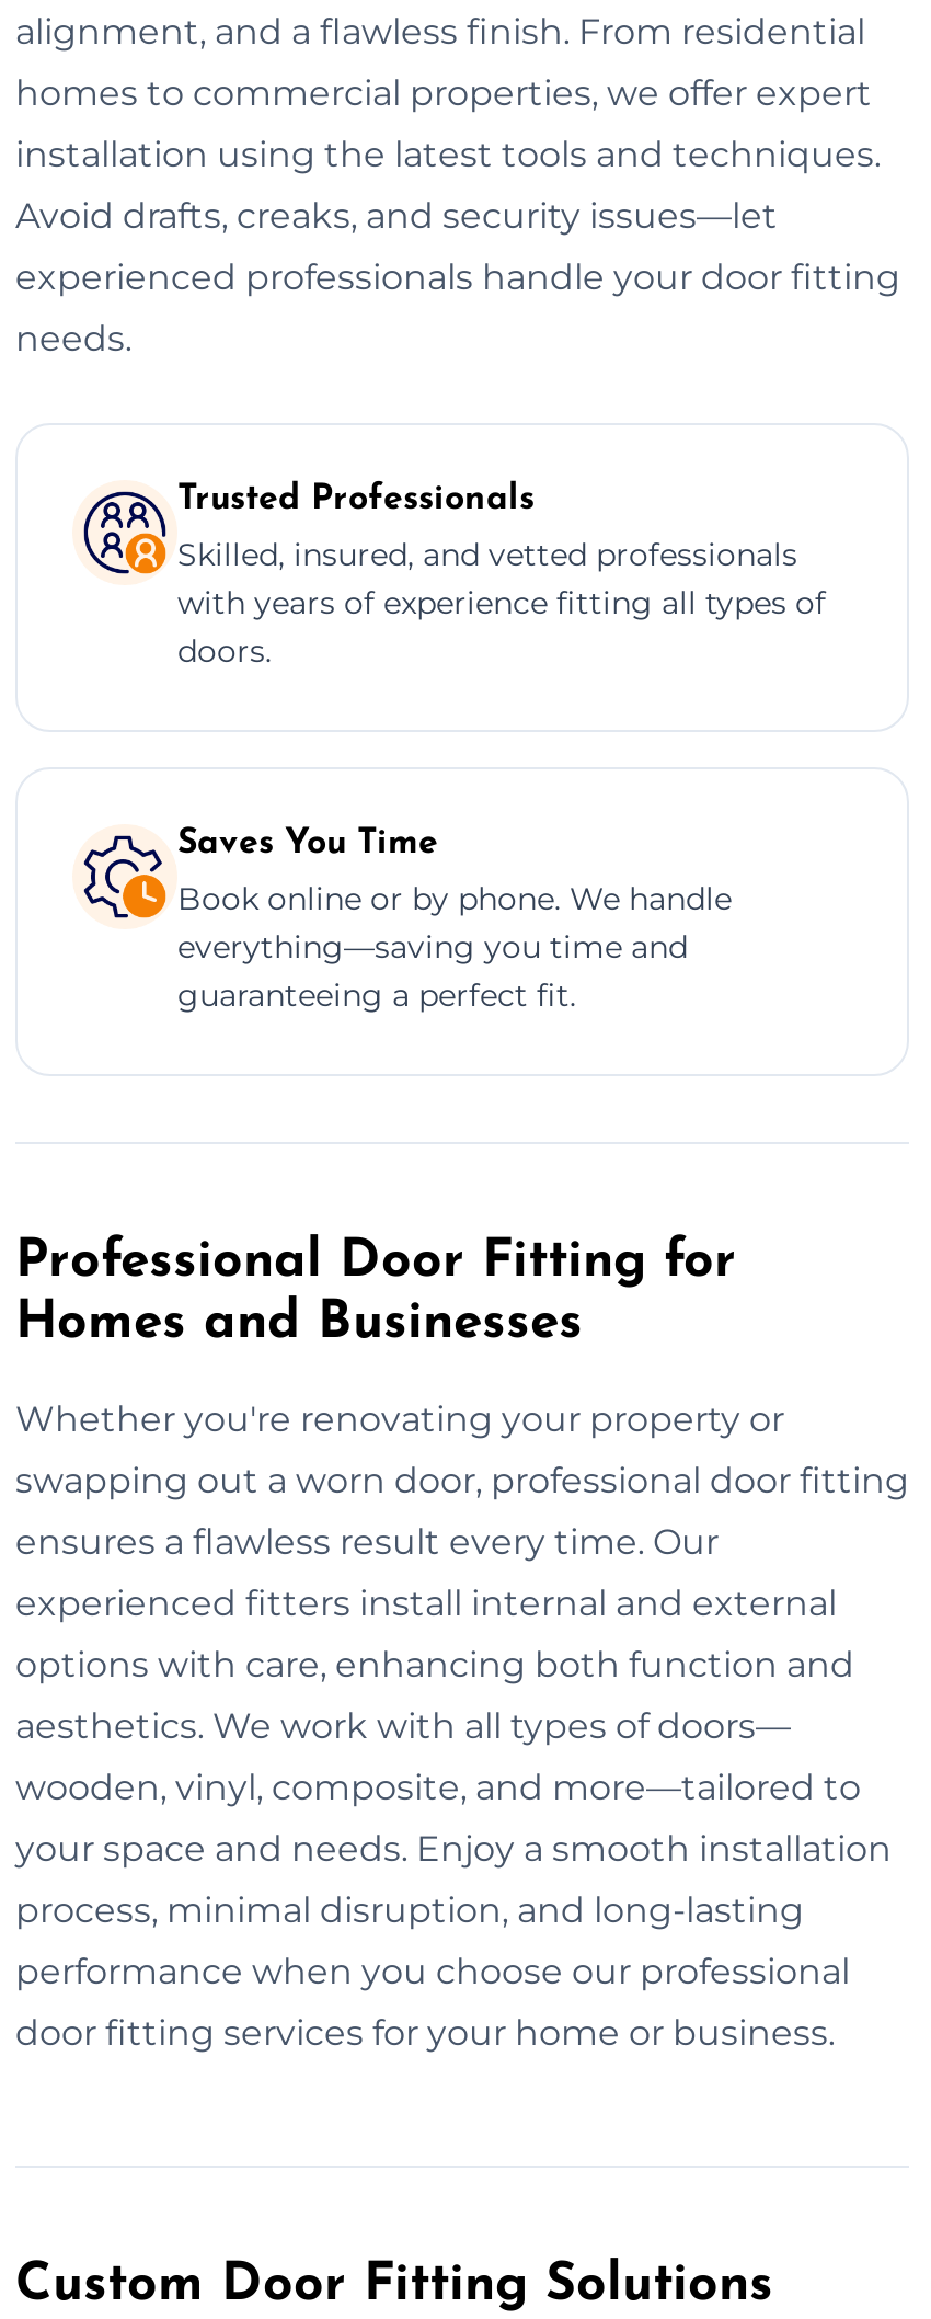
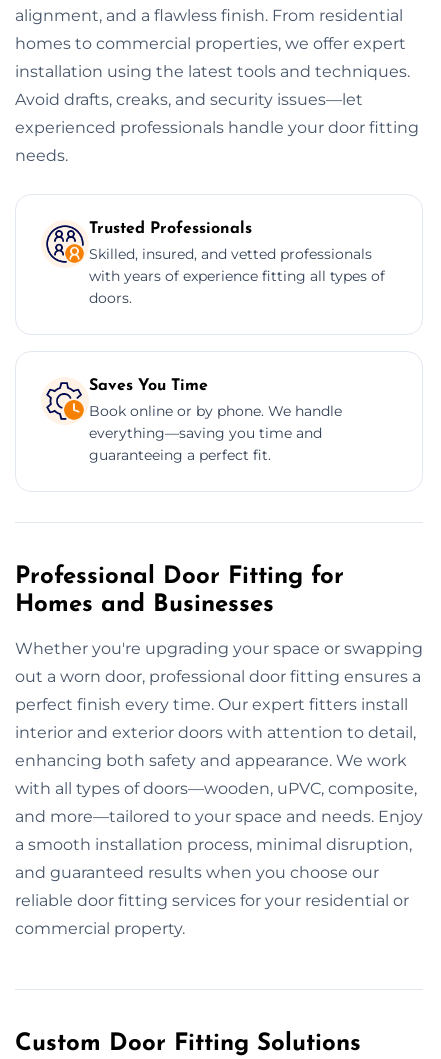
- Whether you're renovating your property or
+ Whether you're upgrading your space or swapping

- swapping out a worn door, professional door fitting
+ out a worn door, professional door fitting ensures a

- ensures a flawless result every time. Our
+ perfect finish every time. Our expert fitters install

- experienced fitters install internal and external
+ interior and exterior doors with attention to detail,

- options with care, enhancing both function and
+ enhancing both safety and appearance. We work

- aesthetics. We work with all types of doors—
+ with all types of doors—wooden, uPVC, composite,

- wooden, vinyl, composite, and more—tailored to
+ and more—tailored to your space and needs. Enjoy

- your space and needs. Enjoy a smooth installation
+ a smooth installation process, minimal disruption,

- process, minimal disruption, and long-lasting
+ and guaranteed results when you choose our

- performance when you choose our professional
+ reliable door fitting services for your residential or

- door fitting services for your home or business.
+ commercial property.
